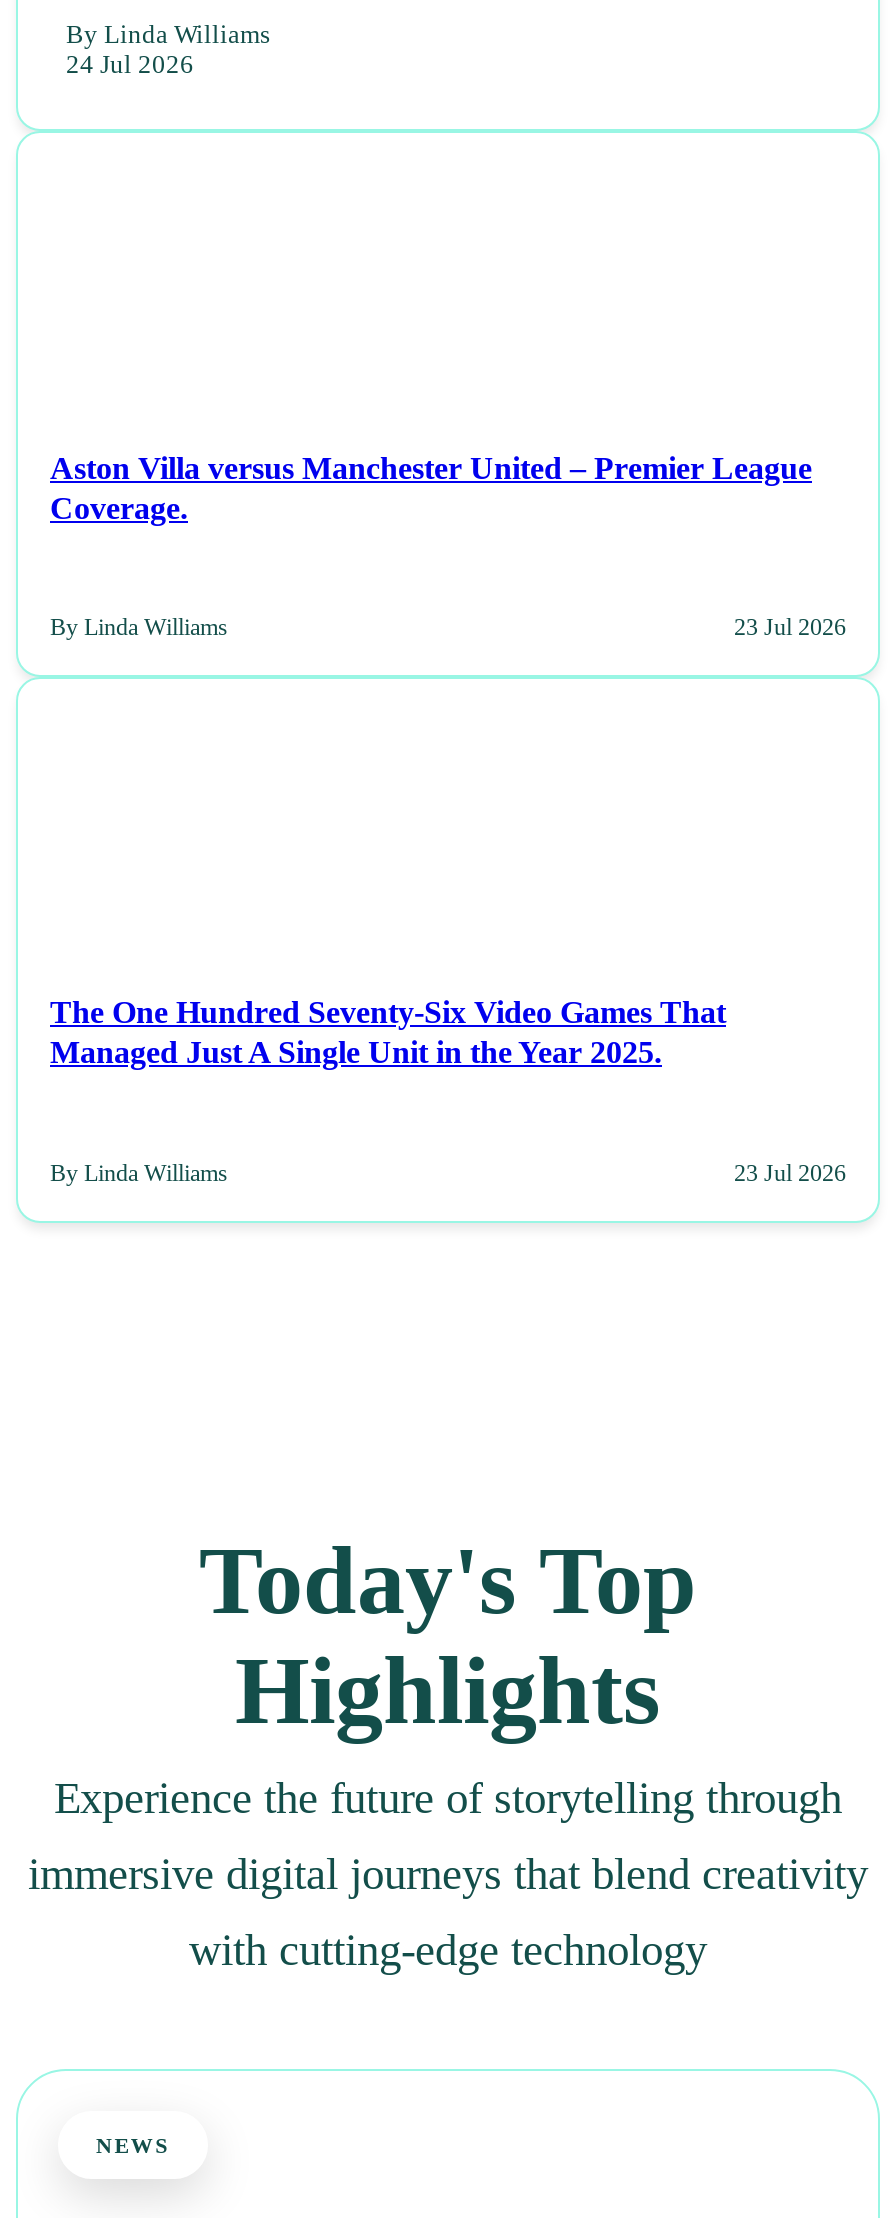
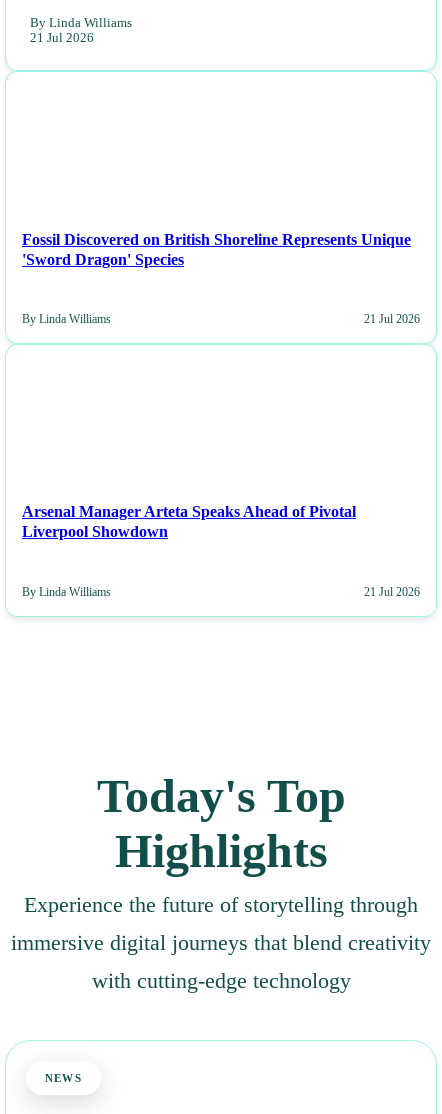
- 24 Jul 2026
+ 21 Jul 2026

- Aston Villa versus Manchester United – Premier League
- Coverage.
+ Fossil Discovered on British Shoreline Represents Unique
+ 'Sword Dragon' Species

- 23 Jul 2026
+ 21 Jul 2026

- The One Hundred Seventy-Six Video Games That
- Managed Just A Single Unit in the Year 2025.
+ Arsenal Manager Arteta Speaks Ahead of Pivotal
+ Liverpool Showdown

- 23 Jul 2026
+ 21 Jul 2026
